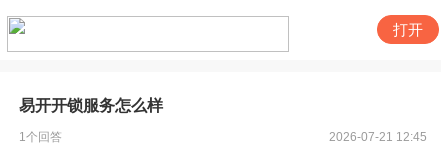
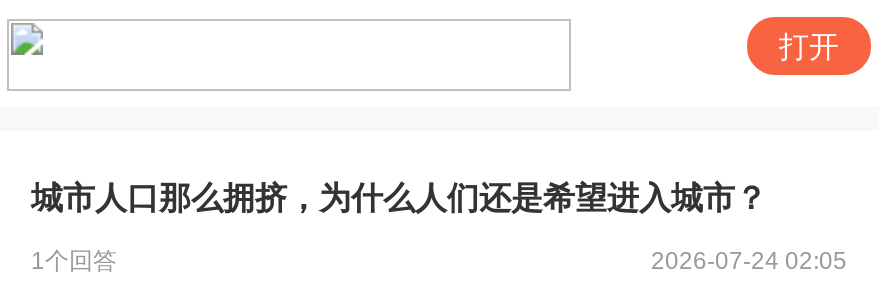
- 易开开锁服务怎么样
+ 城市人口那么拥挤，为什么人们还是希望进入城市？

- 2026-07-21 12:45
+ 2026-07-24 02:05
